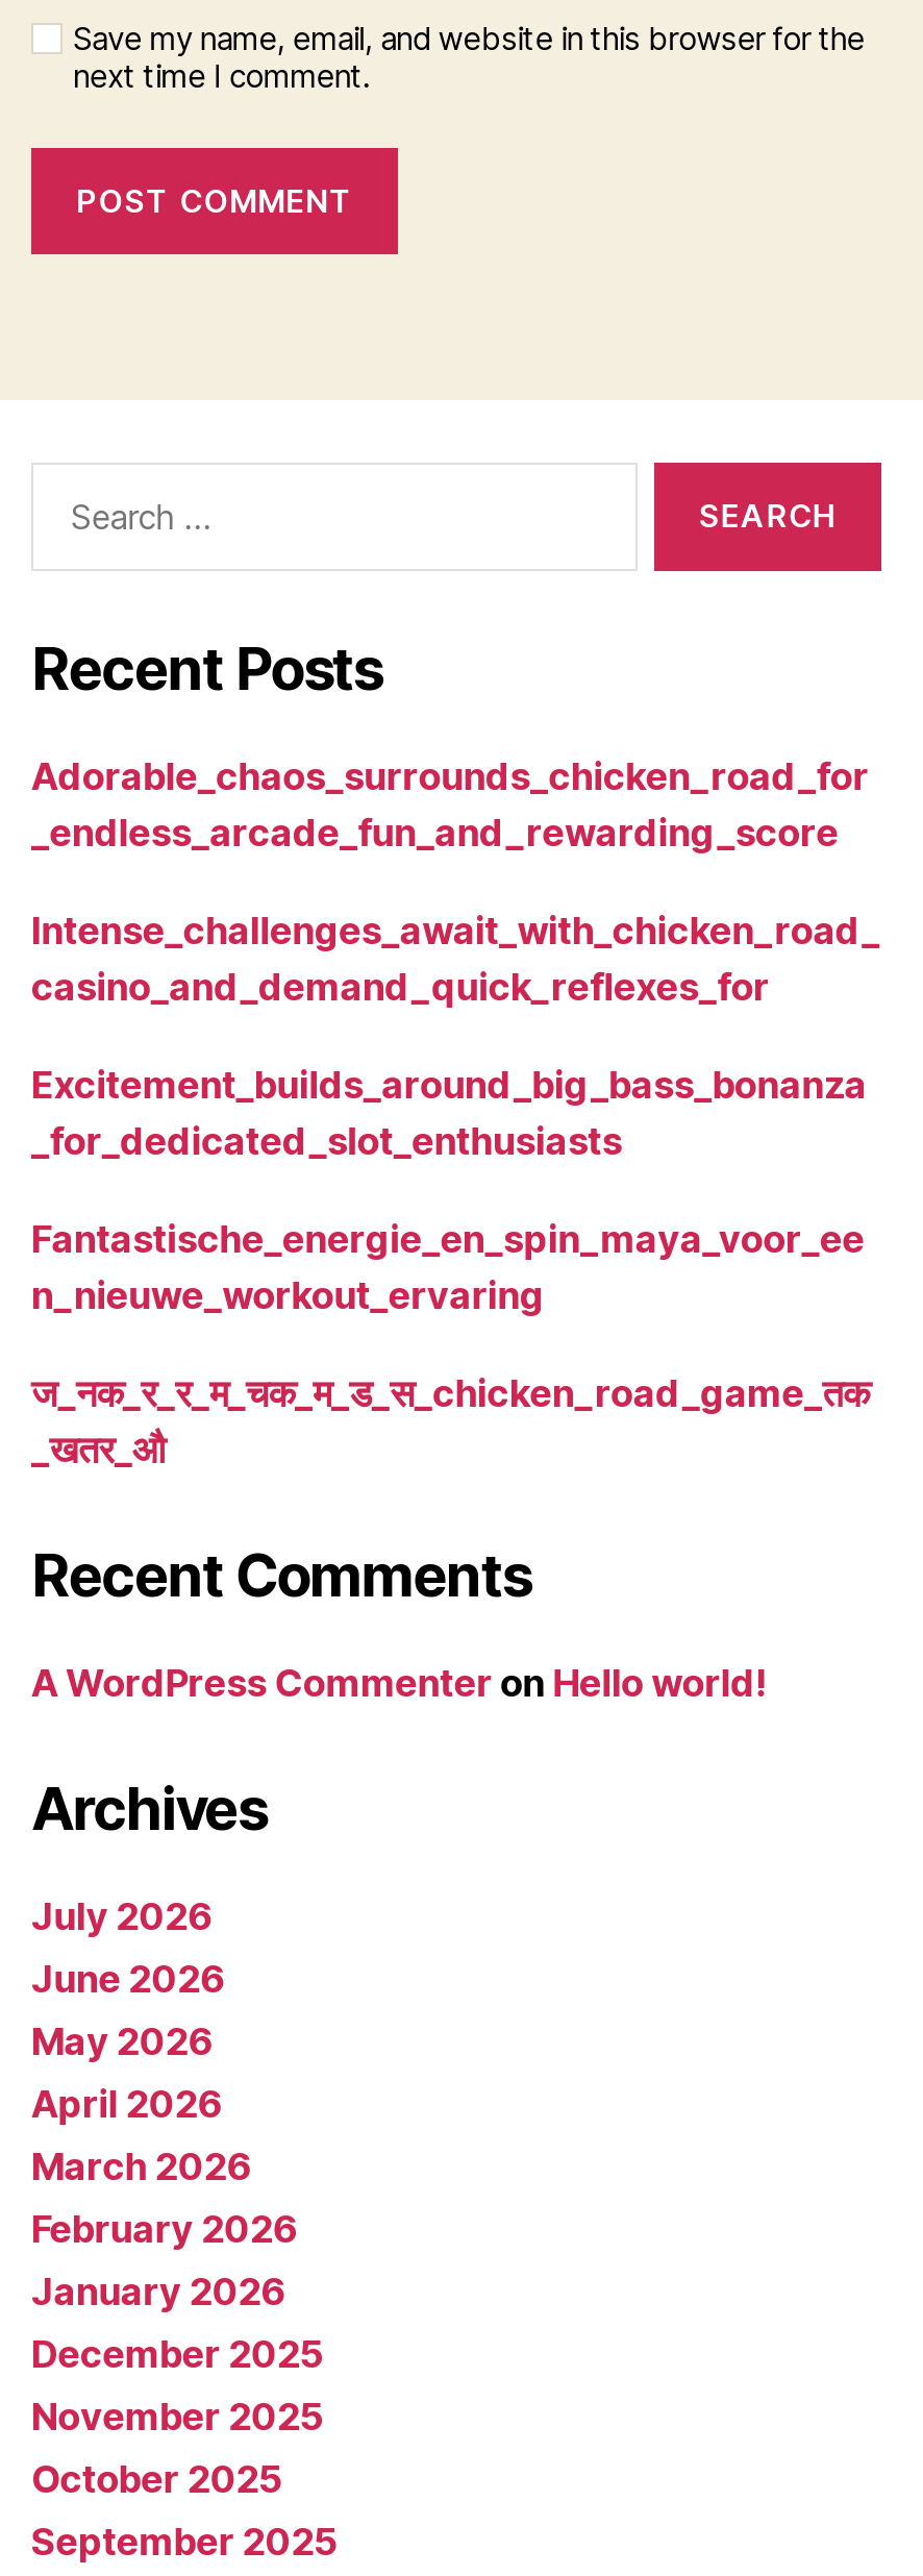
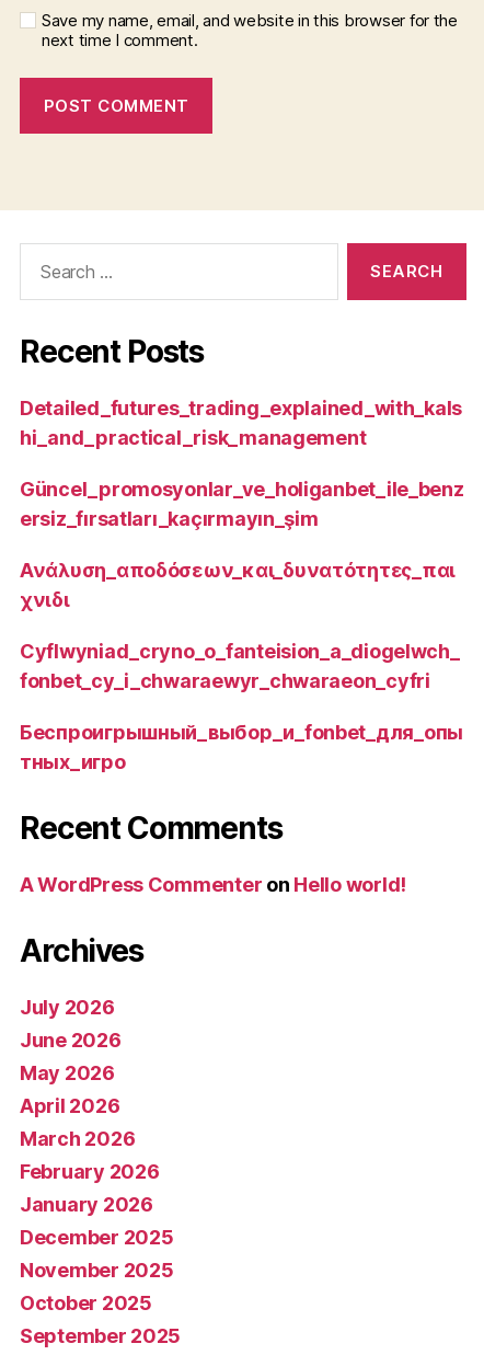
- Adorable_chaos_surrounds_chicken_road_for
- _endless_arcade_fun_and_rewarding_score
+ Detailed_futures_trading_explained_with_kals
+ hi_and_practical_risk_management

- Intense_challenges_await_with_chicken_road_
- casino_and_demand_quick_reflexes_for
+ Güncel_promosyonlar_ve_holiganbet_ile_benz
+ ersiz_fırsatları_kaçırmayın_şim

- Excitement_builds_around_big_bass_bonanza
- _for_dedicated_slot_enthusiasts
+ Ανάλυση_αποδόσεων_και_δυνατότητες_παι
+ χνιδι

- Fantastische_energie_en_spin_maya_voor_ee
- n_nieuwe_workout_ervaring
+ Cyflwyniad_cryno_o_fanteision_a_diogelwch_
+ fonbet_cy_i_chwaraewyr_chwaraeon_cyfri

- ज_नक_र_र_म_चक_म_ड_स_chicken_road_game_तक
- _खतर_औ
+ Беспроигрышный_выбор_и_fonbet_для_опы
+ тных_игро
